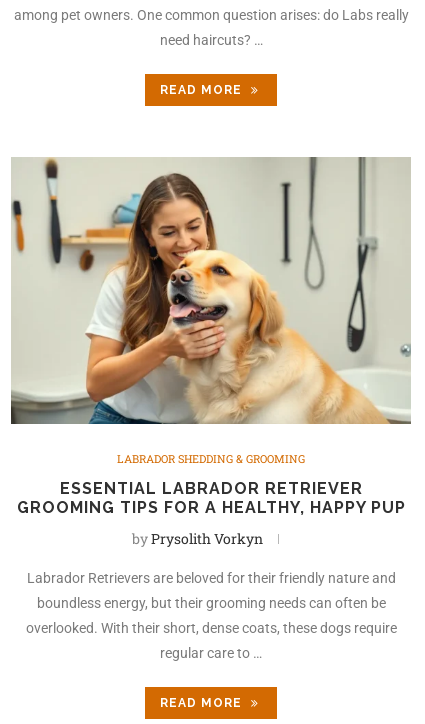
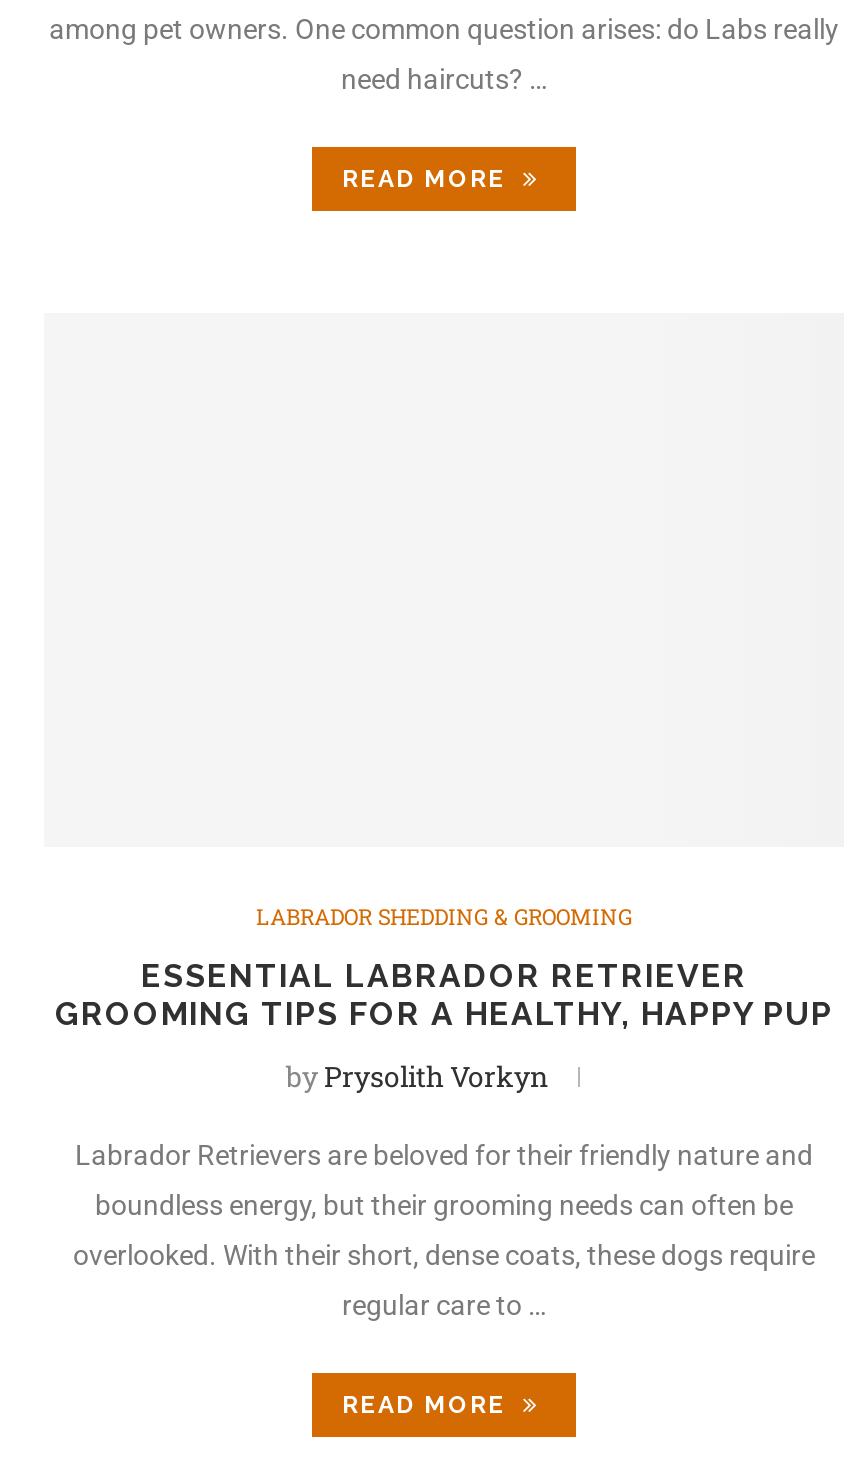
- [image]
